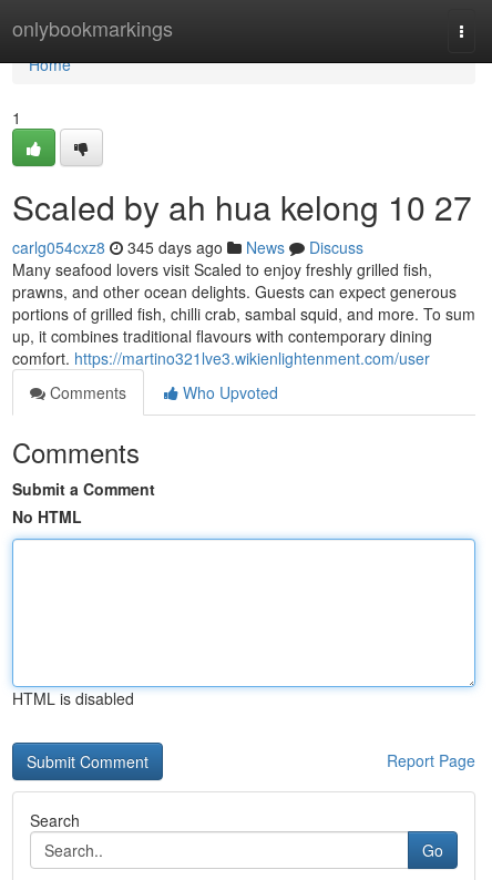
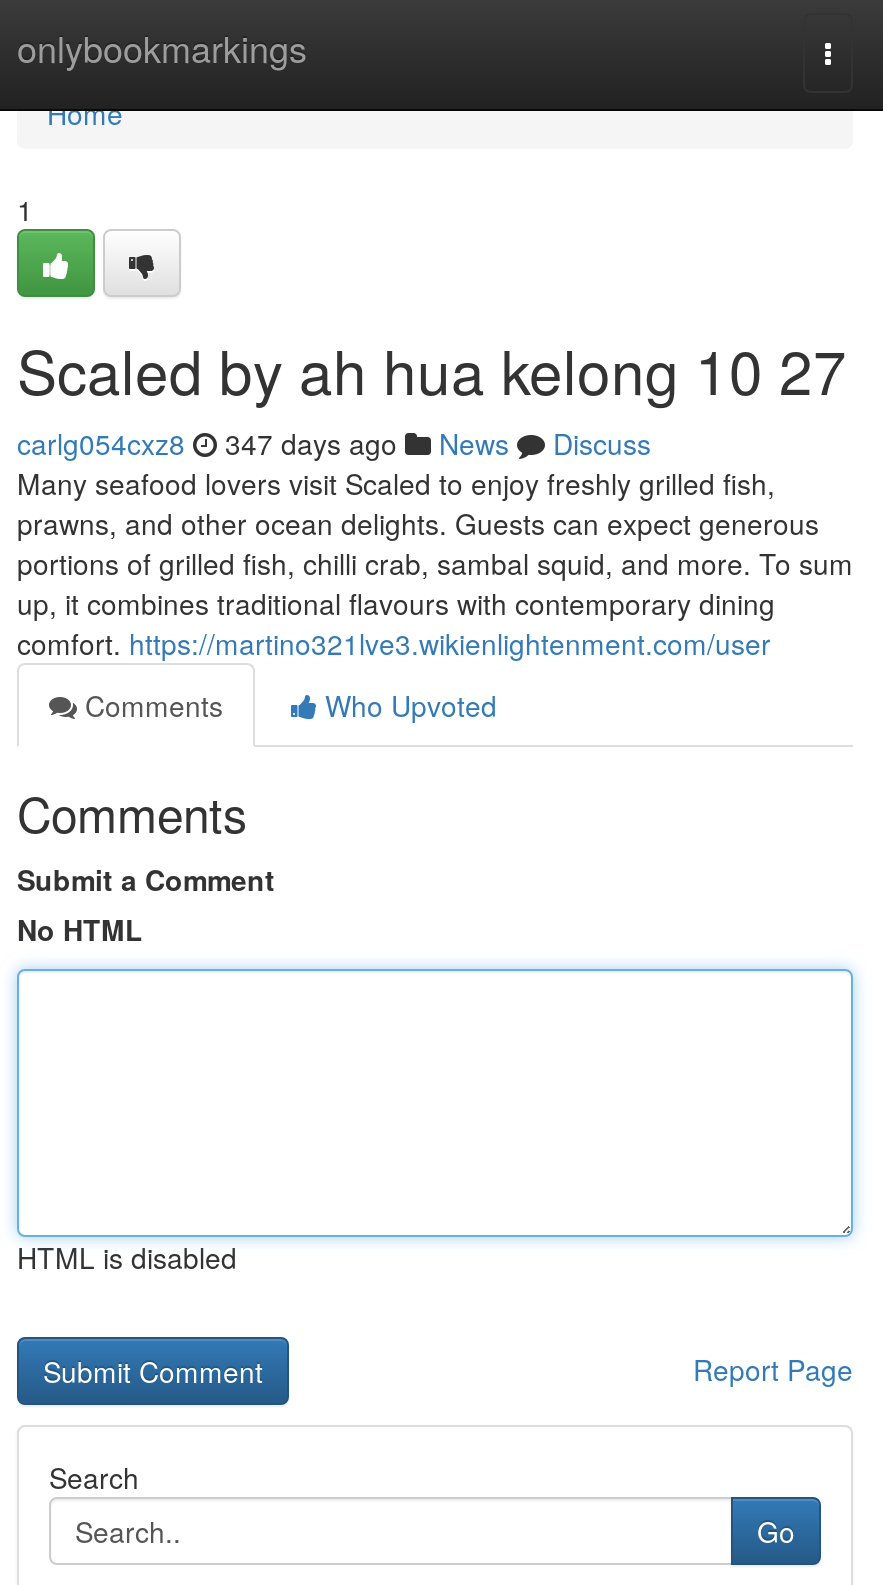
- carlg054cxz8 345 days ago News Discuss
+ carlg054cxz8 347 days ago News Discuss
